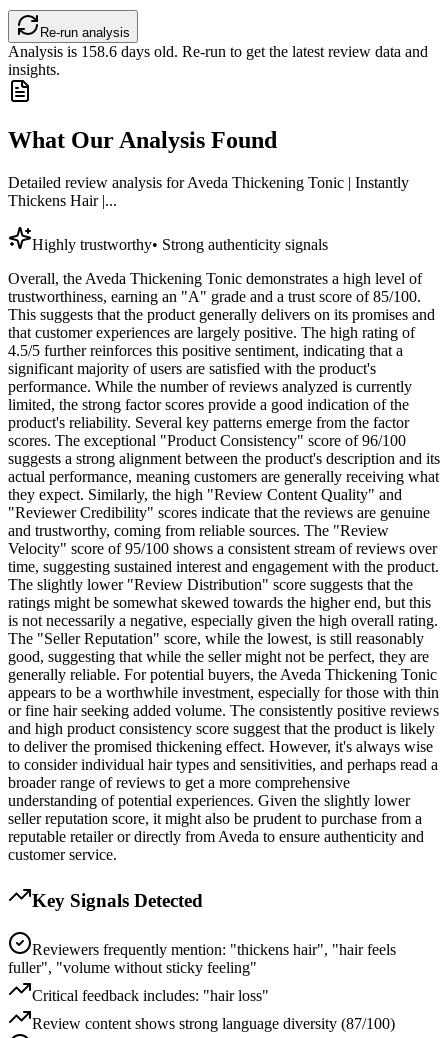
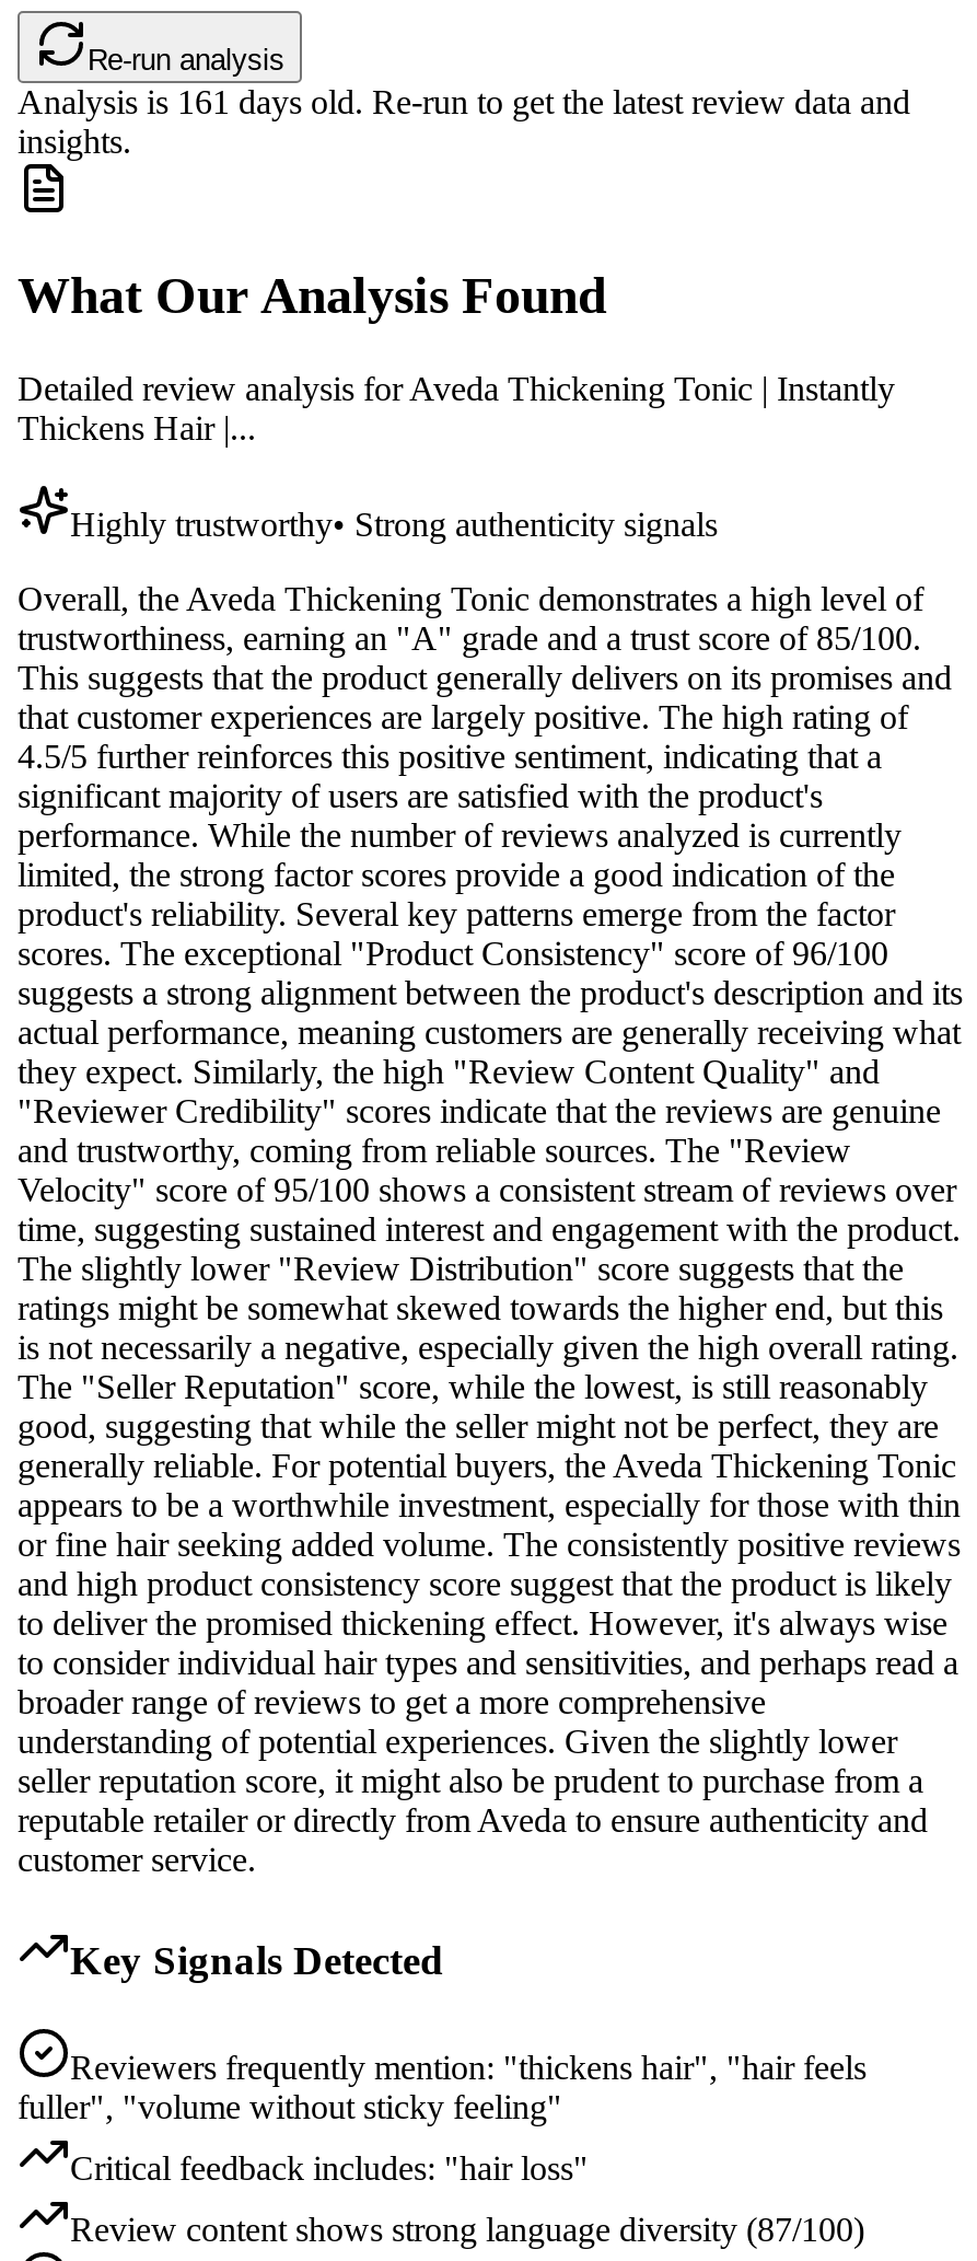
- Analysis is158.6days old. Re-run to get the latest review data and
+ Analysis is161days old. Re-run to get the latest review data and
